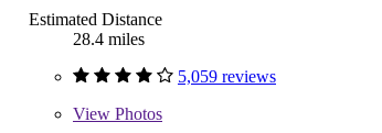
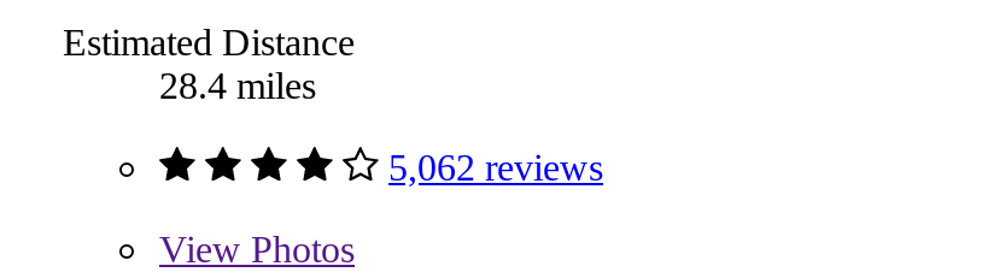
- 5,059 reviews
+ 5,062 reviews
